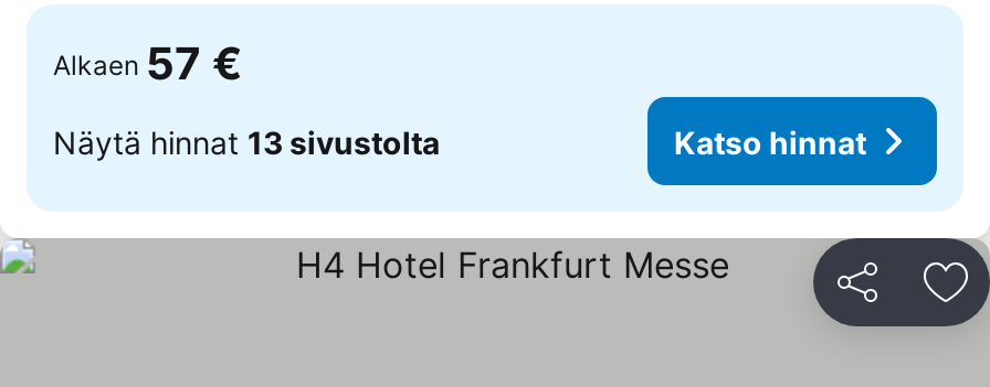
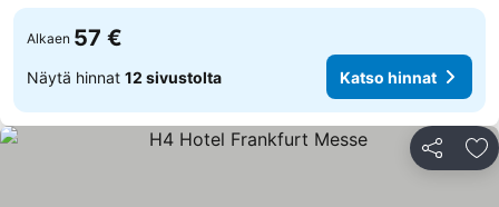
- Näytä hinnat 13 sivustolta
+ Näytä hinnat 12 sivustolta
